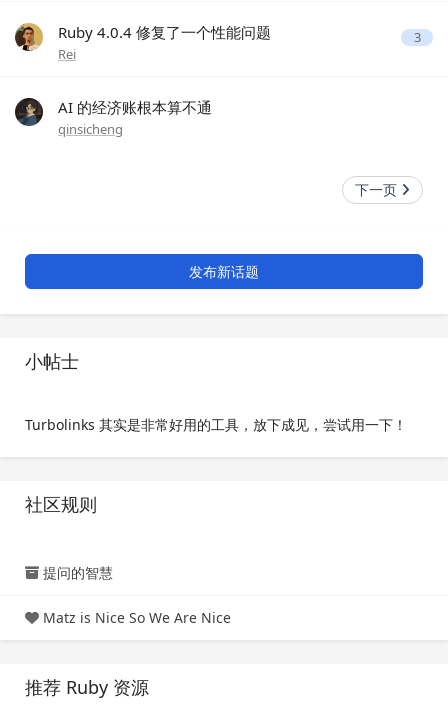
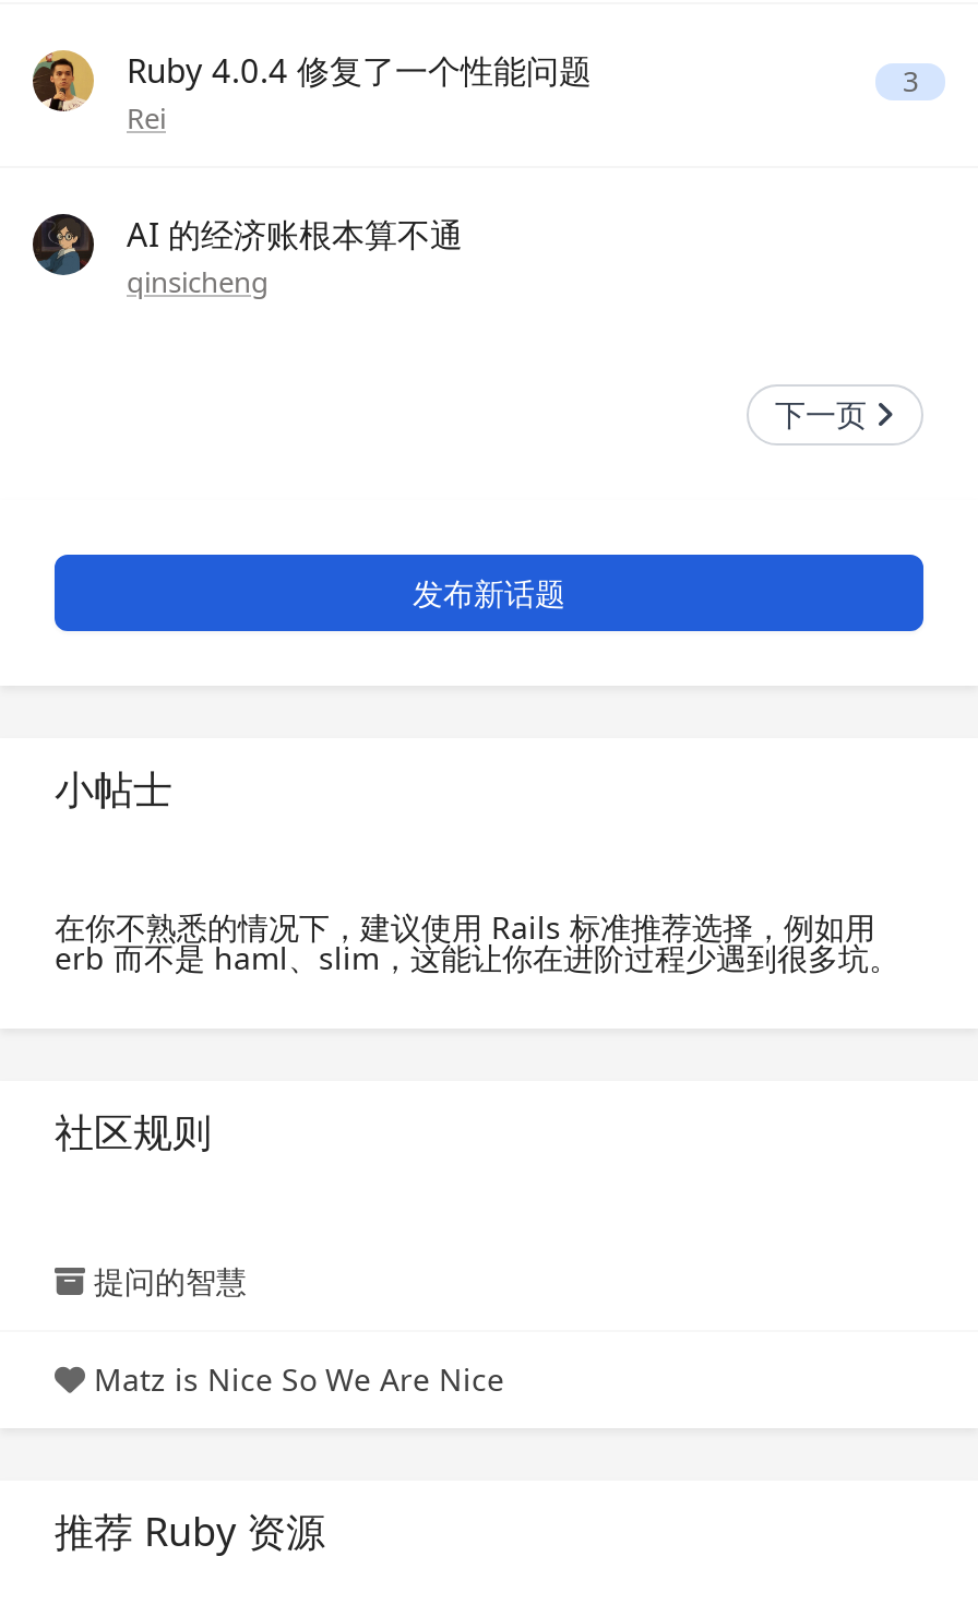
- Turbolinks 其实是非常好用的工具，放下成见，尝试用一下！
+ 在你不熟悉的情况下，建议使用 Rails 标准推荐选择，例如用
+ erb 而不是 haml、slim，这能让你在进阶过程少遇到很多坑。
